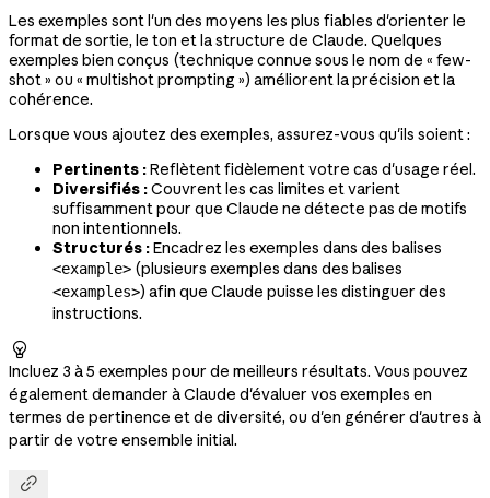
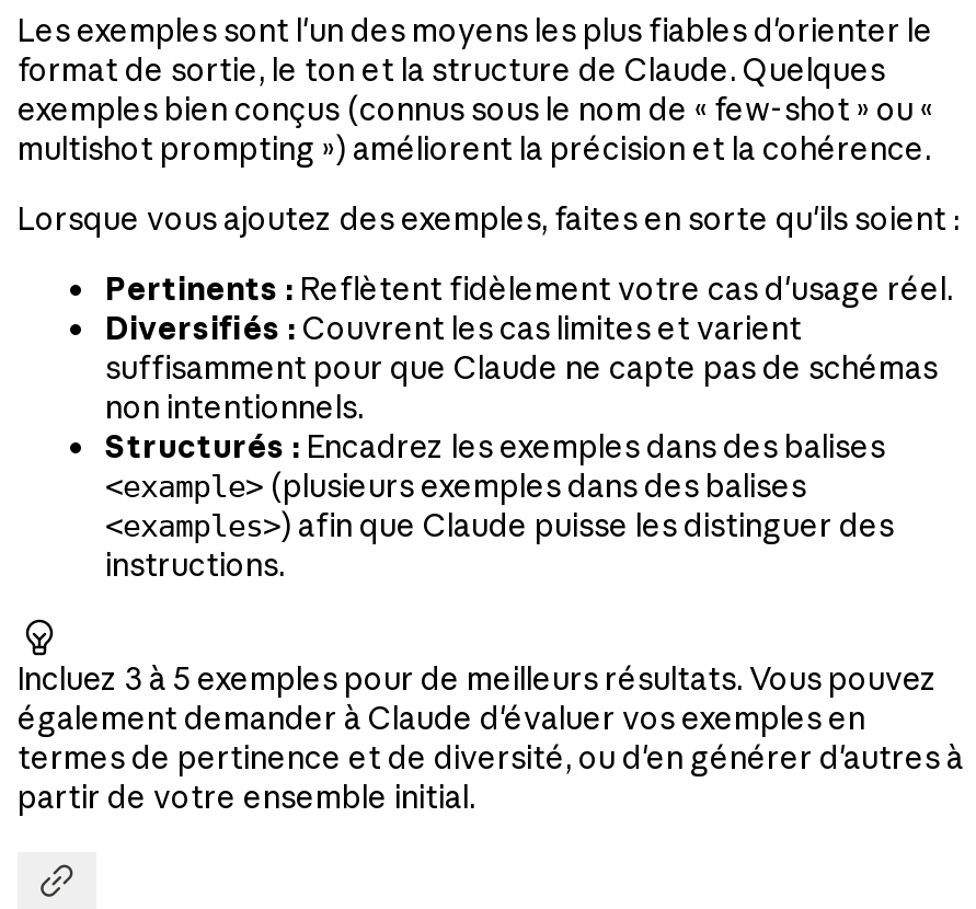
- exemples bien conçus (technique connue sous le nom de « few-
- shot » ou « multishot prompting ») améliorent la précision et la
- cohérence.
+ exemples bien conçus (connus sous le nom de « few-shot » ou «
+ multishot prompting ») améliorent la précision et la cohérence.

- Lorsque vous ajoutez des exemples, assurez-vous qu'ils soient :
+ Lorsque vous ajoutez des exemples, faites en sorte qu'ils soient :

- suffisamment pour que Claude ne détecte pas de motifs
+ suffisamment pour que Claude ne capte pas de schémas
